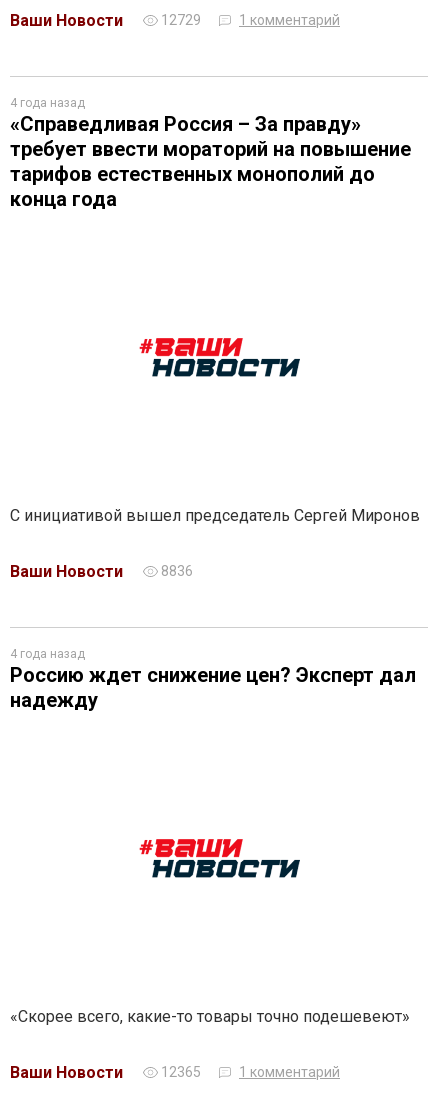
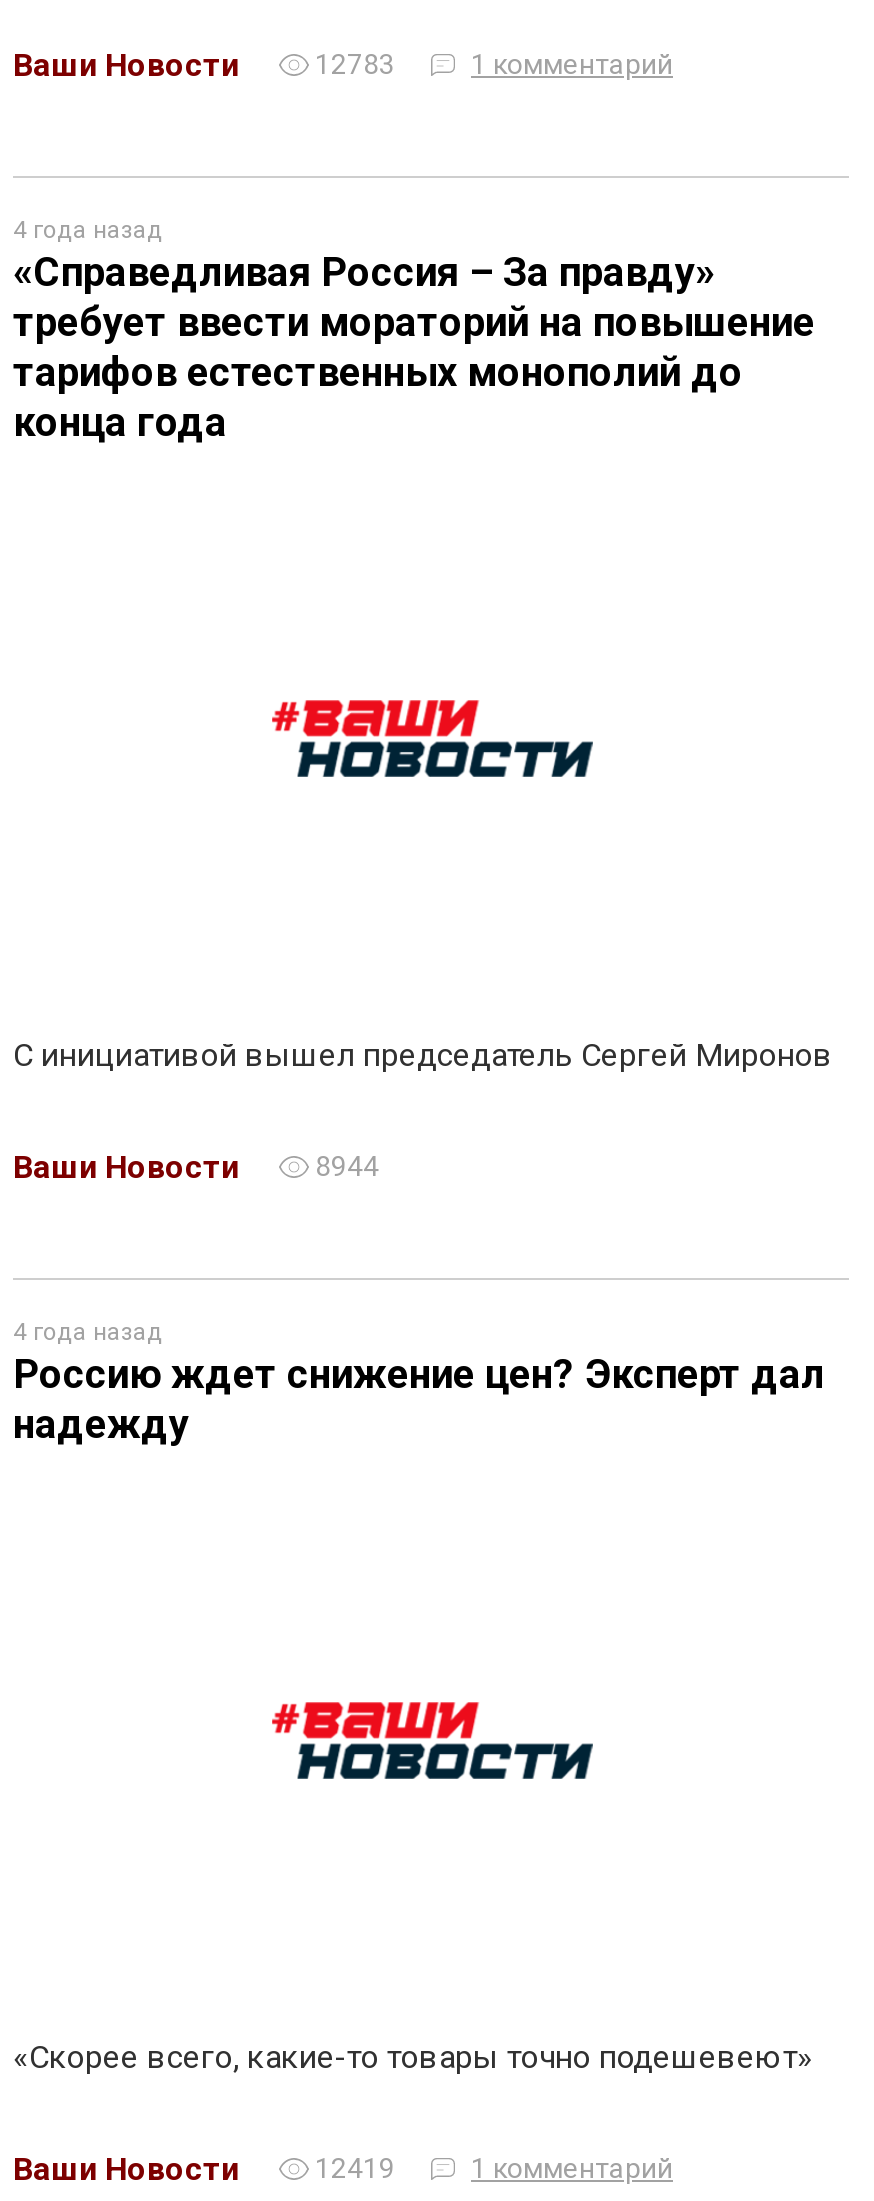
- 12729
+ 12783

- 8836
+ 8944

- 12365
+ 12419
